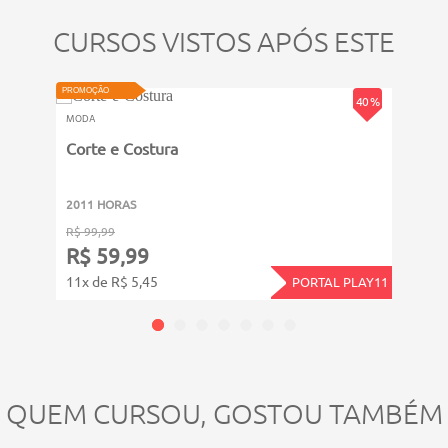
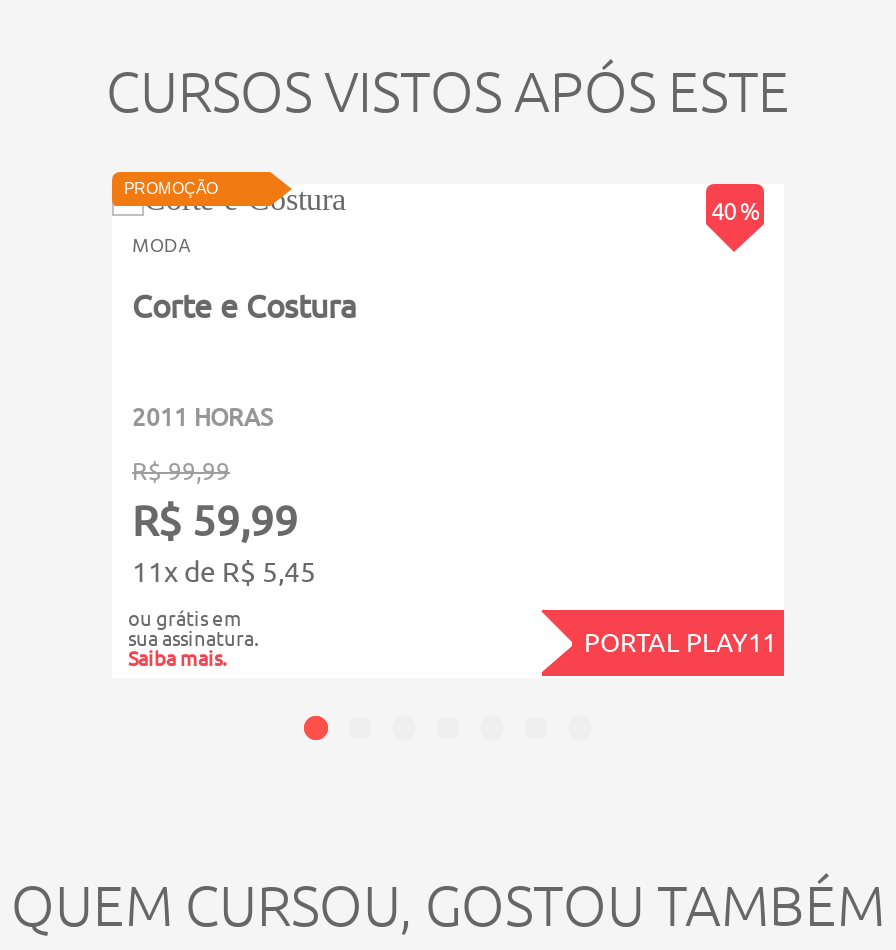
+ ou grátis em
+ sua assinatura.
+ Saiba mais.
